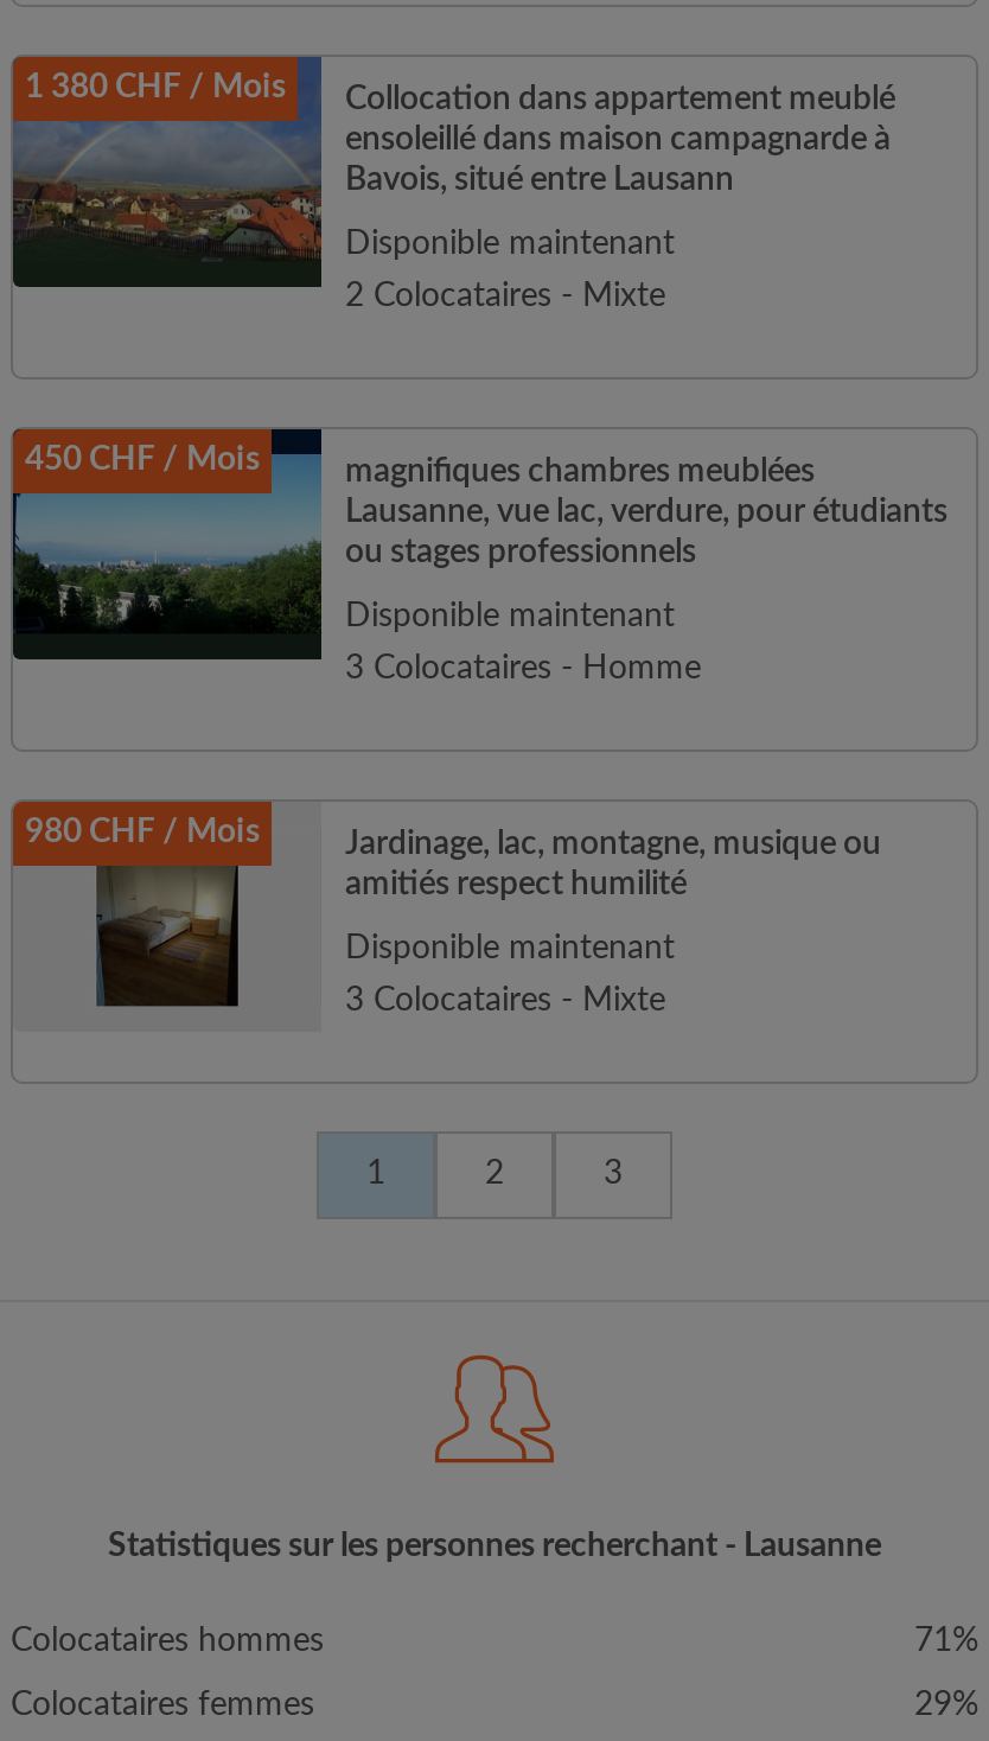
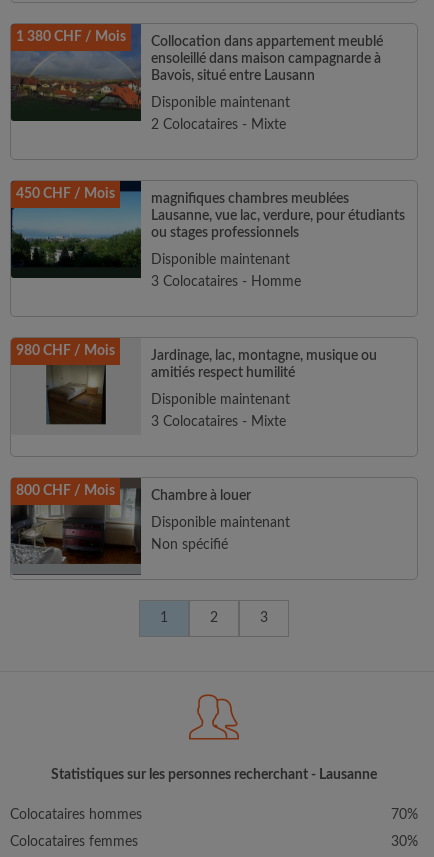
+ [image]
+ 800 CHF / Mois
+ Chambre à louer
+ Disponible maintenant
+ Non spécifié

- 71%
+ 70%

- 29%
+ 30%
